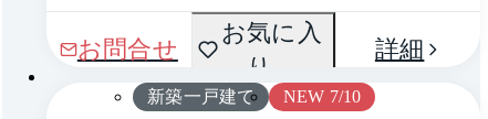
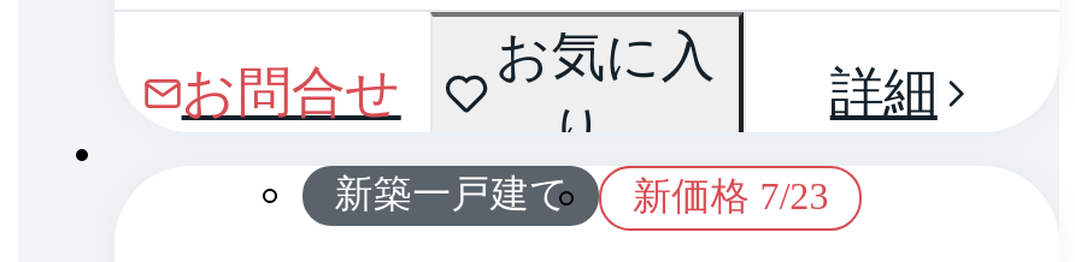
- 新築一戸建て NEW 7/10
+ 新築一戸建て 新価格 7/23
